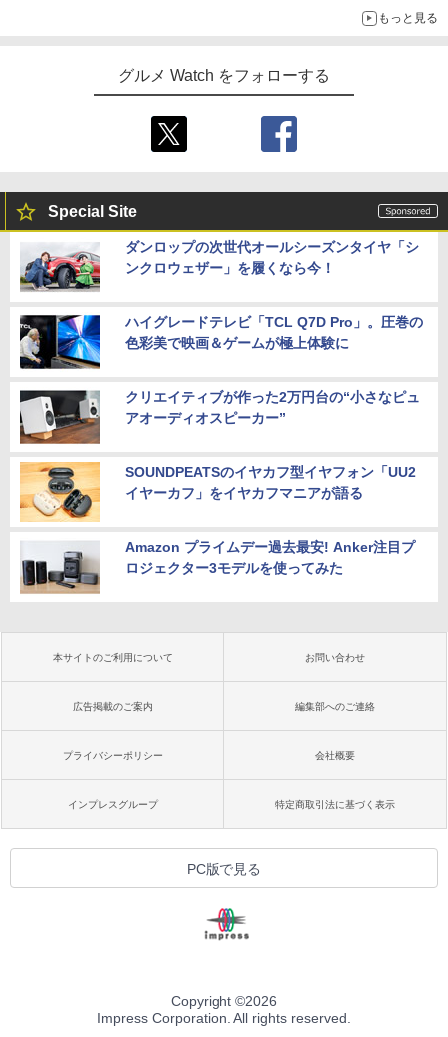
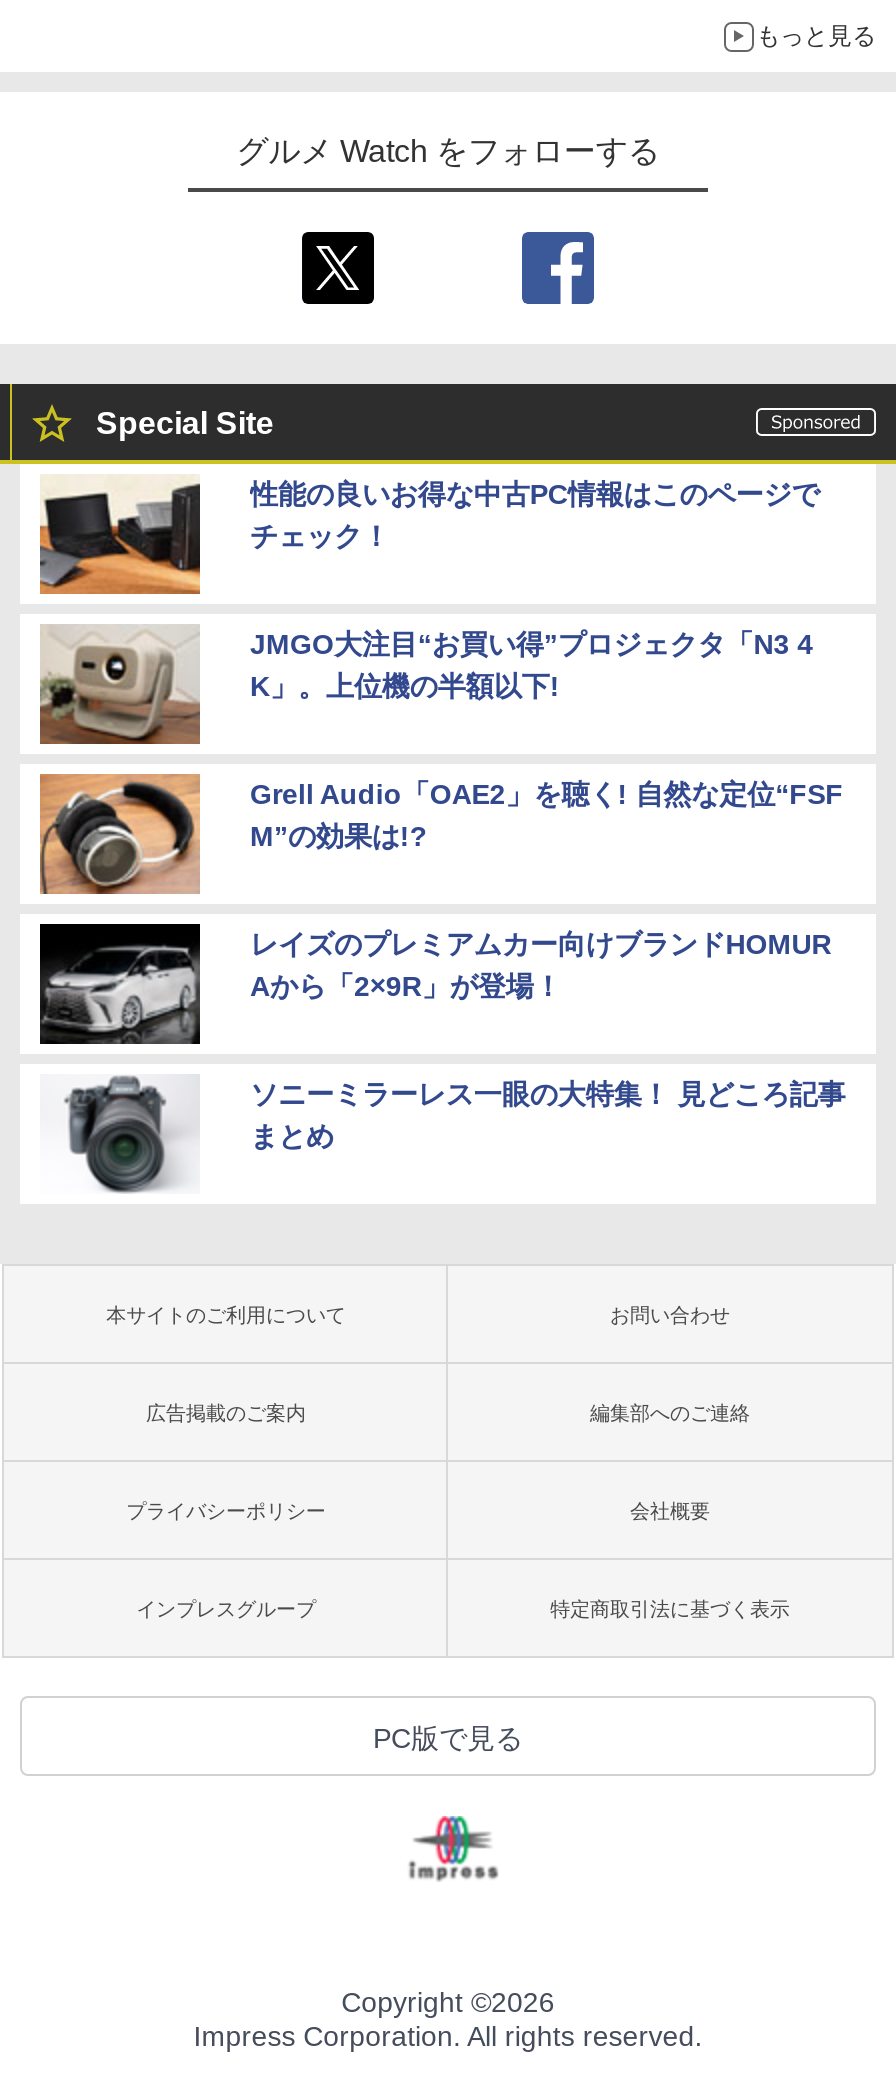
- [image]
- ダンロップの次世代オールシーズンタイヤ「シ
- ンクロウェザー」を履くなら今！
+ [image]
+ 性能の良いお得な中古PC情報はこのページで
+ チェック！

- [image]
- ハイグレードテレビ「TCL Q7D Pro」。圧巻の
- 色彩美で映画＆ゲームが極上体験に
+ [image]
+ JMGO大注目“お買い得”プロジェクタ「N3 4
+ K」。上位機の半額以下!

- [image]
- クリエイティブが作った2万円台の“小さなピュ
- アオーディオスピーカー”
+ [image]
+ Grell Audio「OAE2」を聴く! 自然な定位“FSF
+ M”の効果は!?

- [image]
- SOUNDPEATSのイヤカフ型イヤフォン「UU2
- イヤーカフ」をイヤカフマニアが語る
+ [image]
+ レイズのプレミアムカー向けブランドHOMUR
+ Aから「2×9R」が登場！

- [image]
- Amazon プライムデー過去最安! Anker注目プ
- ロジェクター3モデルを使ってみた
+ [image]
+ ソニーミラーレス一眼の大特集！ 見どころ記事
+ まとめ
